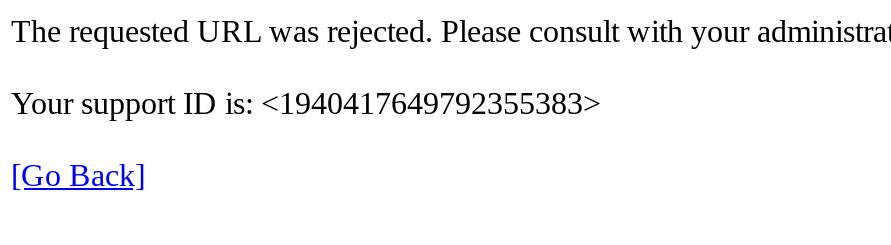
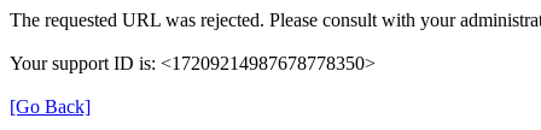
- Your support ID is: <1940417649792355383>
+ Your support ID is: <17209214987678778350>
